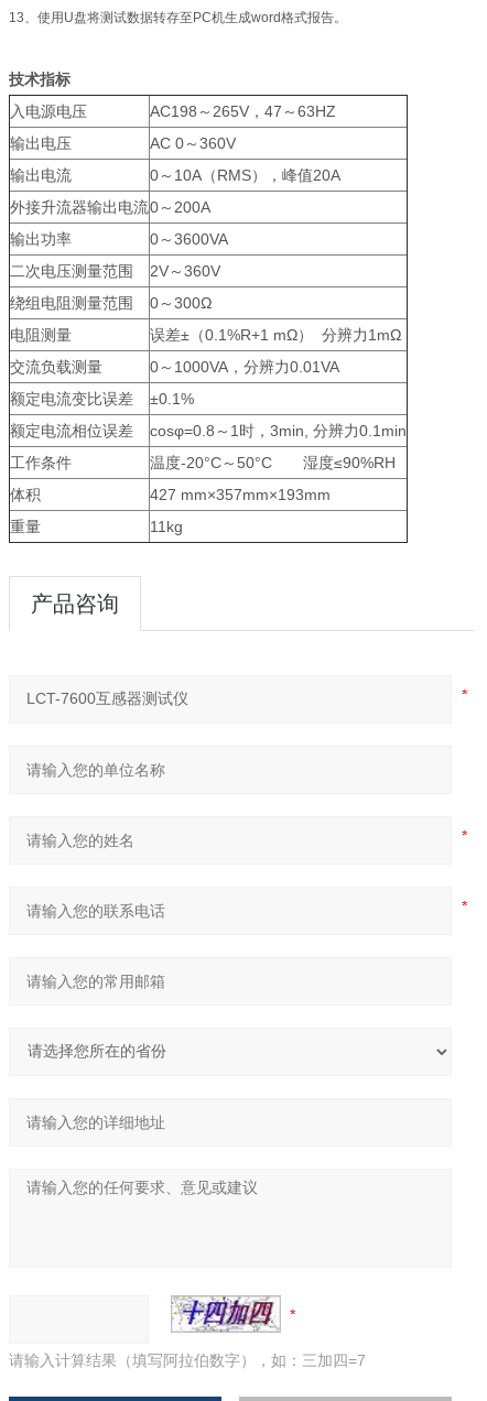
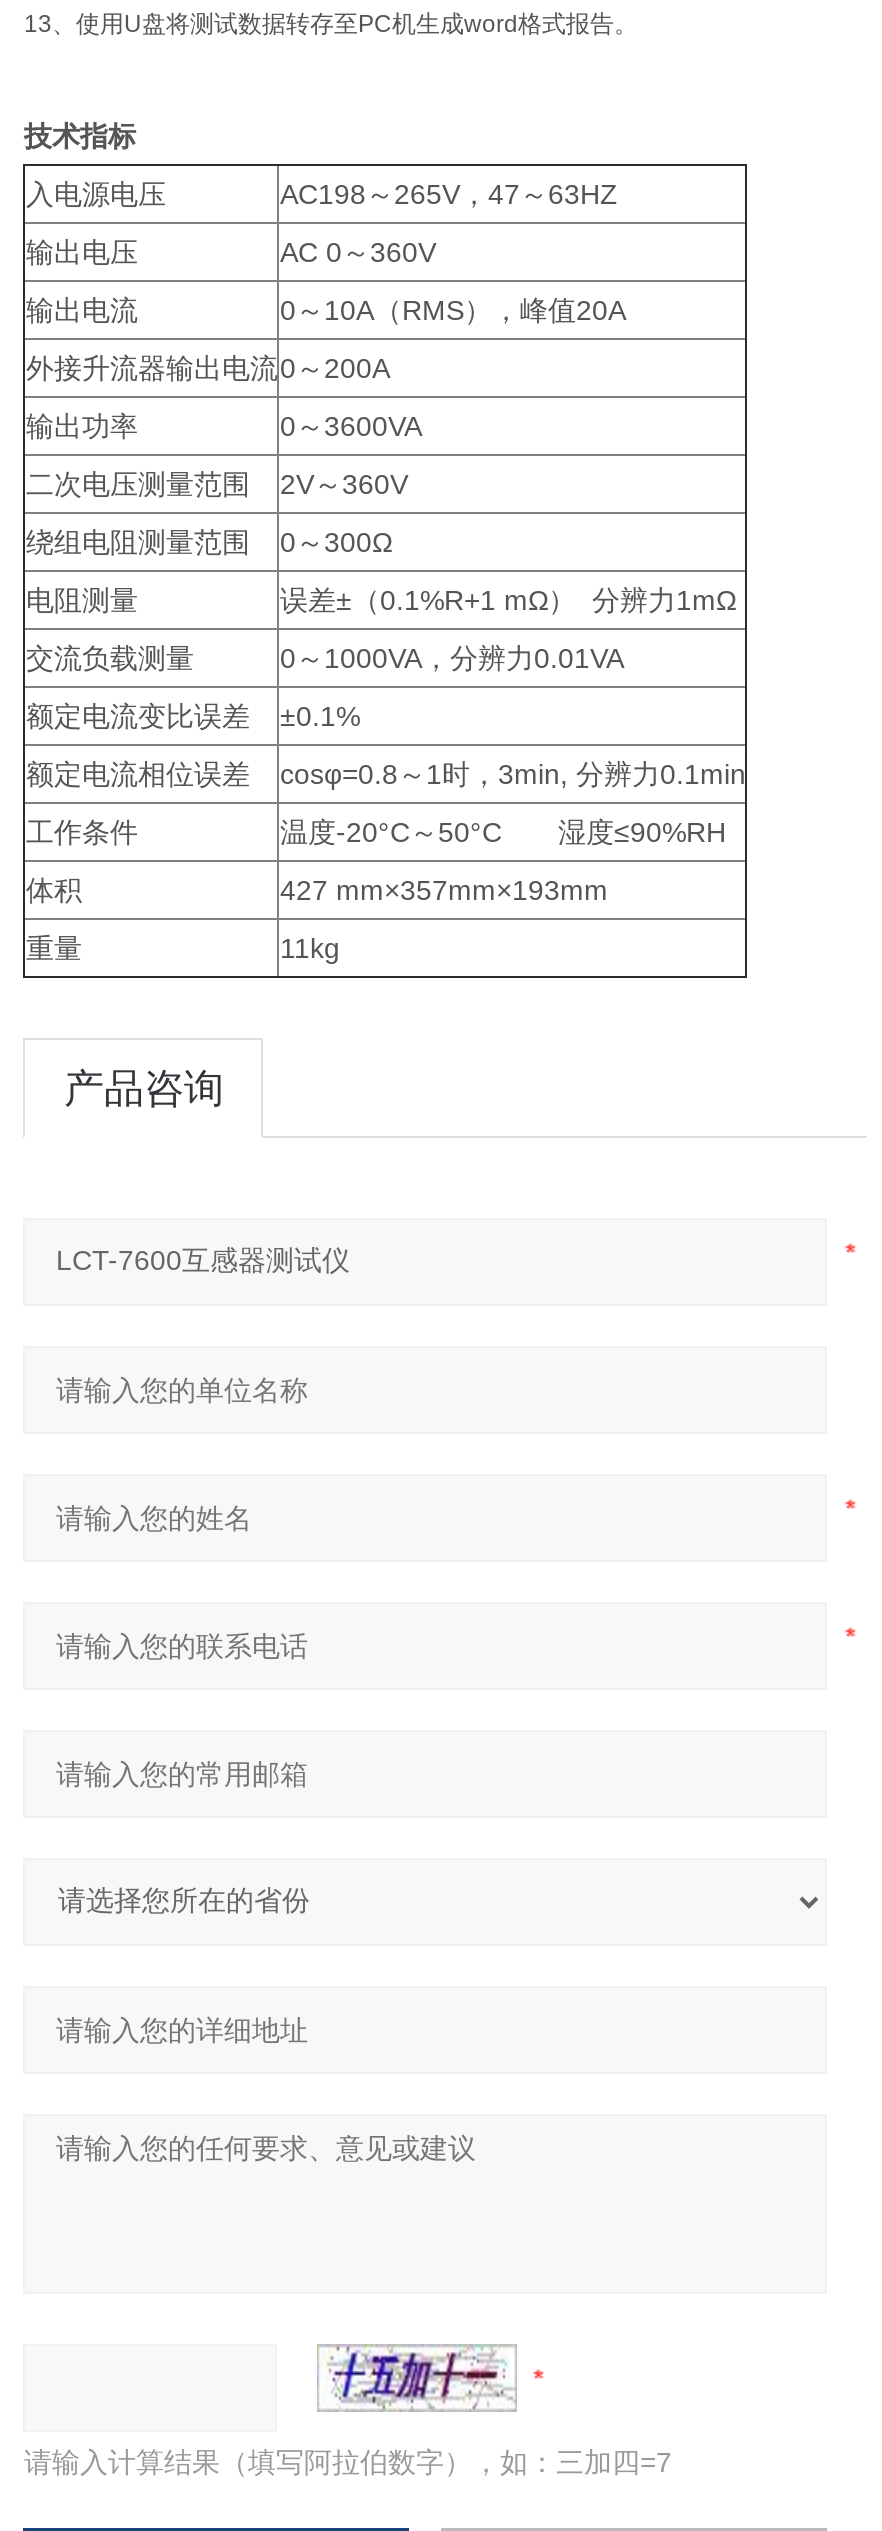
- [image]
+ [image]
